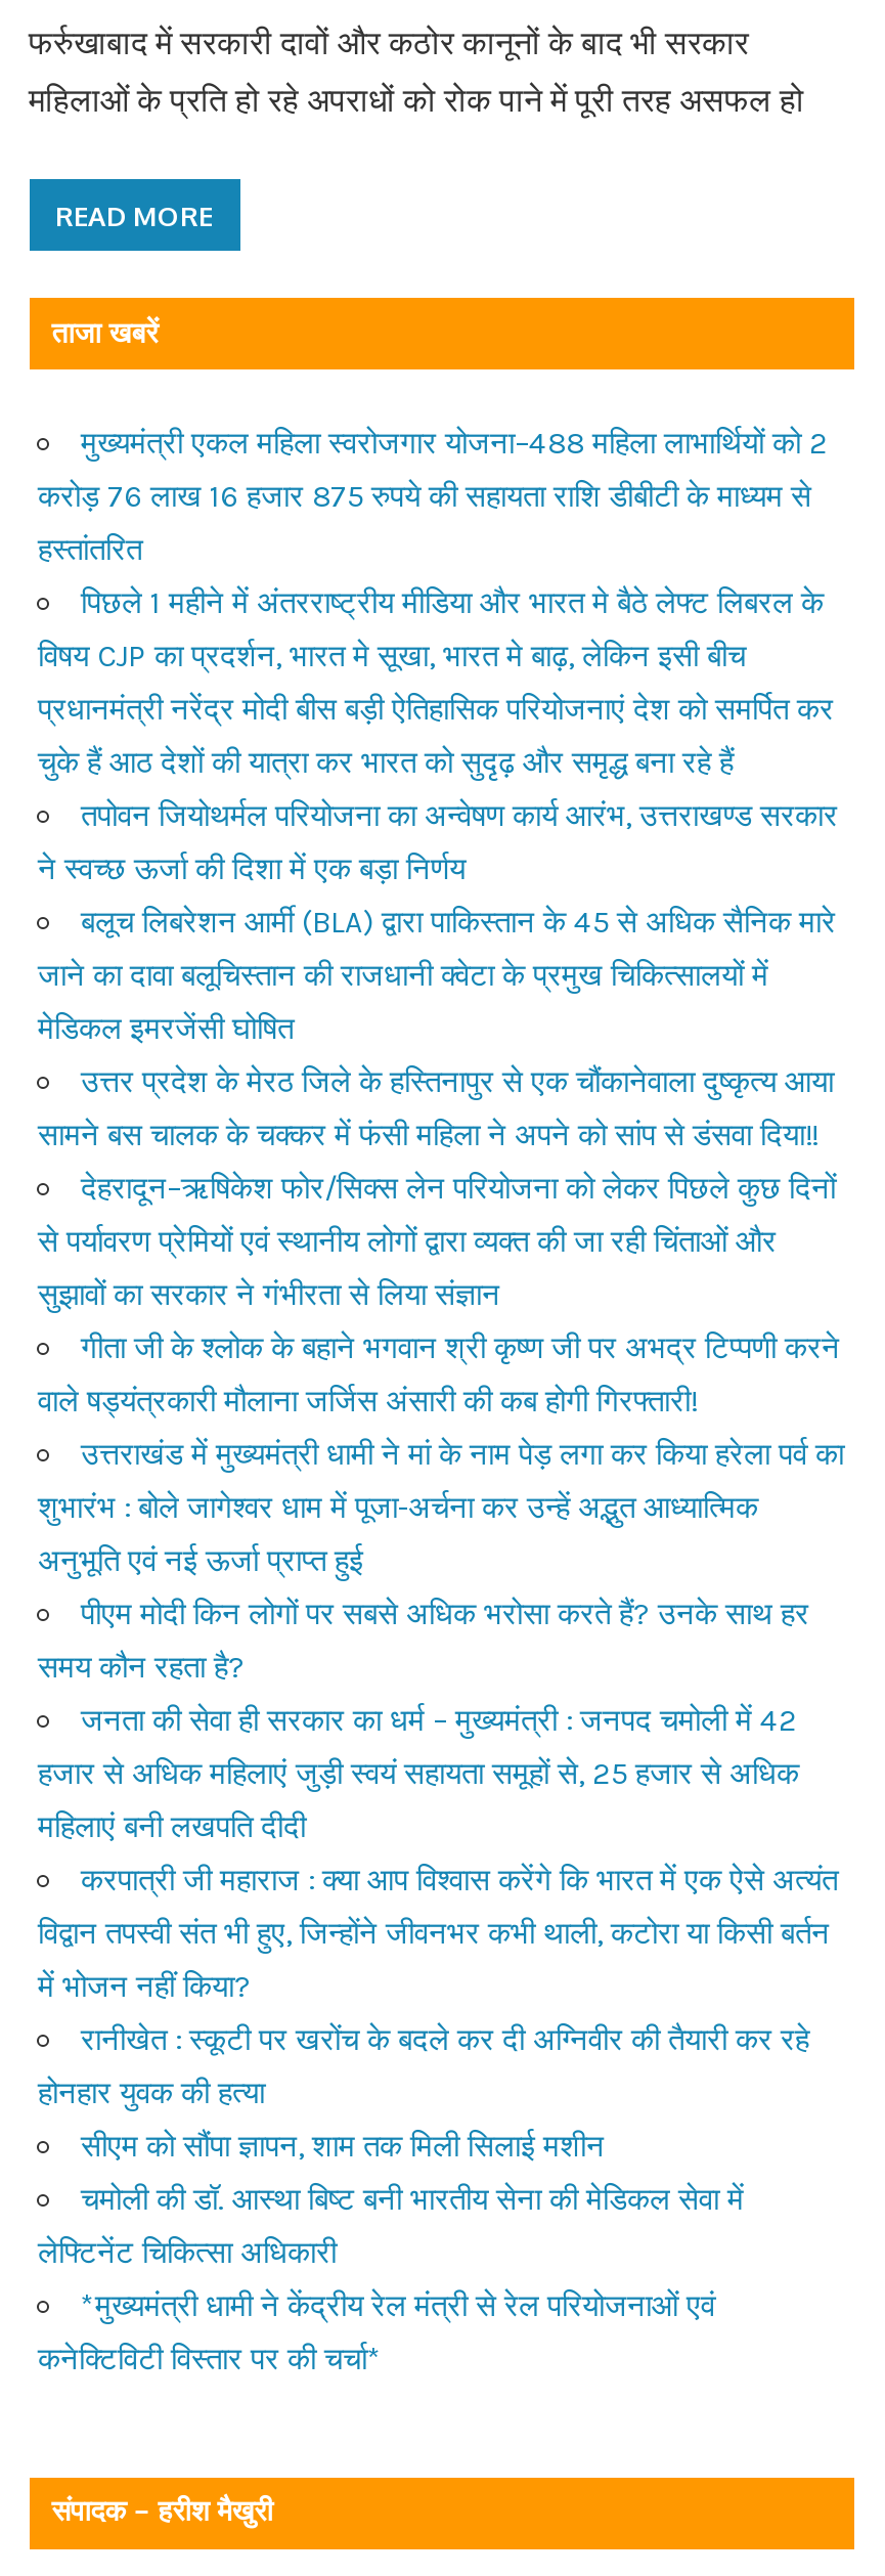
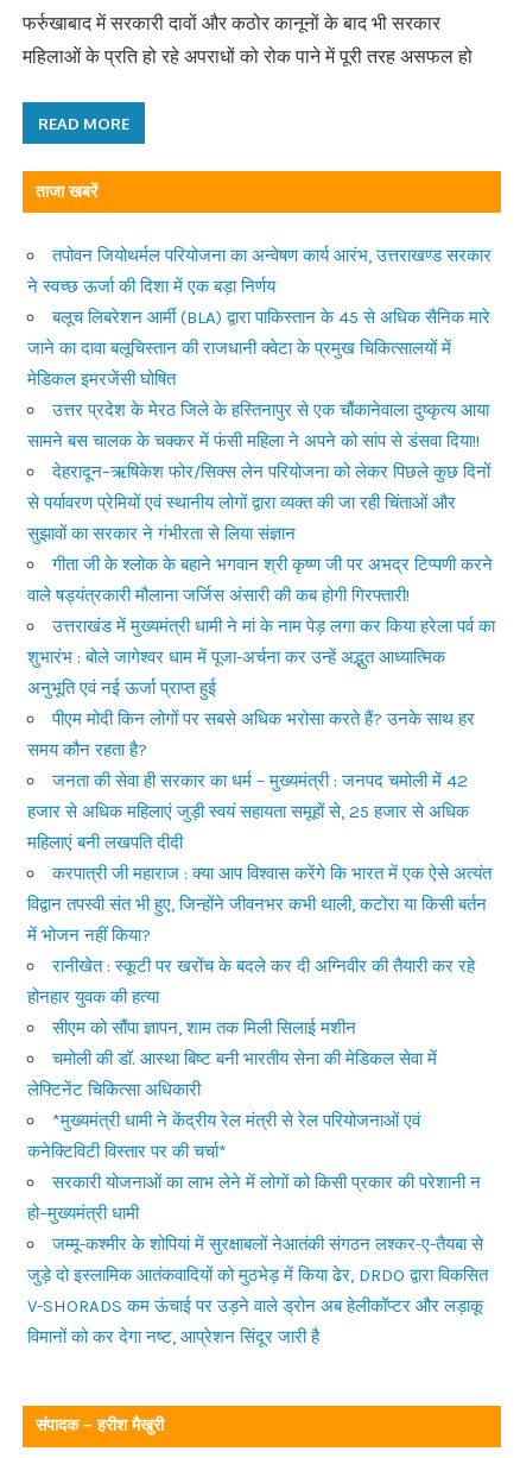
- मुख्यमंत्री एकल महिला स्वरोजगार योजना–488 महिला लाभार्थियों को 2
- करोड़ 76 लाख 16 हजार 875 रुपये की सहायता राशि डीबीटी के माध्यम से
- हस्तांतरित
- पिछले 1 महीने में अंतरराष्ट्रीय मीडिया और भारत मे बैठे लेफ्ट लिबरल के
- विषय CJP का प्रदर्शन, भारत मे सूखा, भारत मे बाढ़, लेकिन इसी बीच
- प्रधानमंत्री नरेंद्र मोदी बीस बड़ी ऐतिहासिक परियोजनाएं देश को समर्पित कर
- चुके हैं आठ देशों की यात्रा कर भारत को सुदृढ़ और समृद्ध बना रहे हैं

moved up: तपोवन जियोथर्मल परियोजना का अन्वेषण कार्य आरंभ, उत्तराखण्ड सरकार | ने स्वच्छ ऊर्जा की दिशा में एक बड़ा निर्णय | बलूच लिबरेशन आर्मी (BLA) द्वारा पाकिस्तान के 45 से अधिक सैनिक मारे | ... | *मुख्यमंत्री धामी ने केंद्रीय रेल मंत्री से रेल परियोजनाओं एवं | कनेक्टिविटी विस्तार पर की चर्चा*

+ सरकारी योजनाओं का लाभ लेने में लोगों को किसी प्रकार की परेशानी न
+ हो–मुख्यमंत्री धामी
+ जम्मू-कश्मीर के शोपियां में सुरक्षाबलों नेआतंकी संगठन लश्कर-ए-तैयबा से
+ जुड़े दो इस्लामिक आतंकवादियों को मुठभेड़ में किया ढेर, DRDO द्वारा विकसित
+ V-SHORADS कम ऊंचाई पर उड़ने वाले ड्रोन अब हेलीकॉप्टर और लड़ाकू
+ विमानों को कर देगा नष्ट, आप्रेशन सिंदूर जारी है
